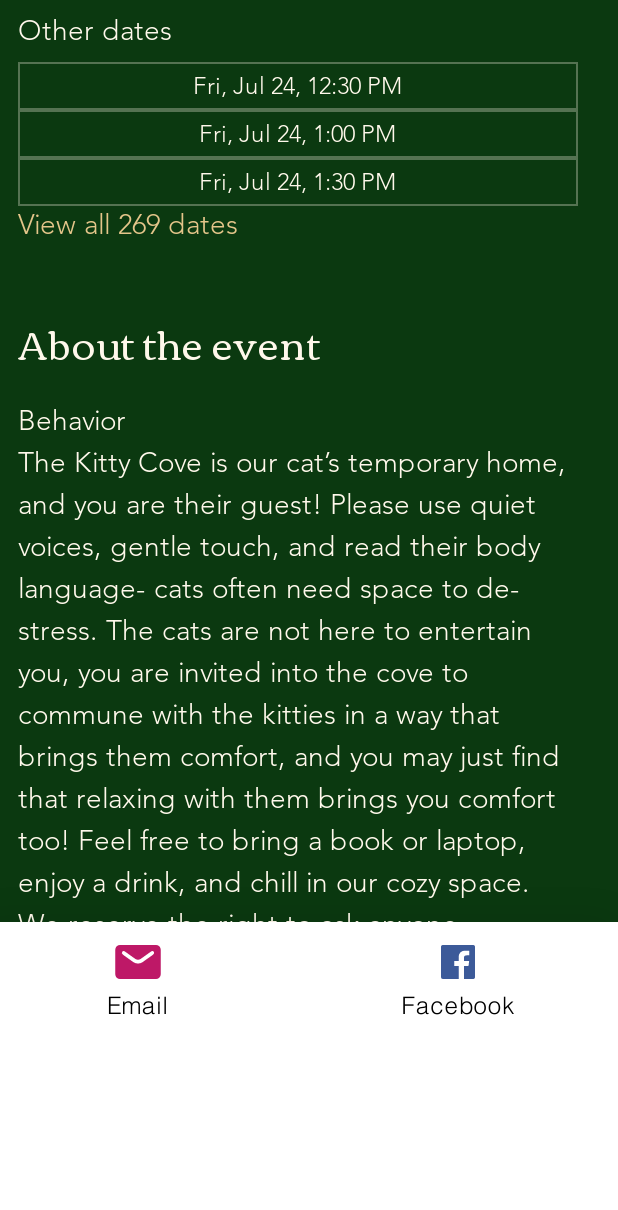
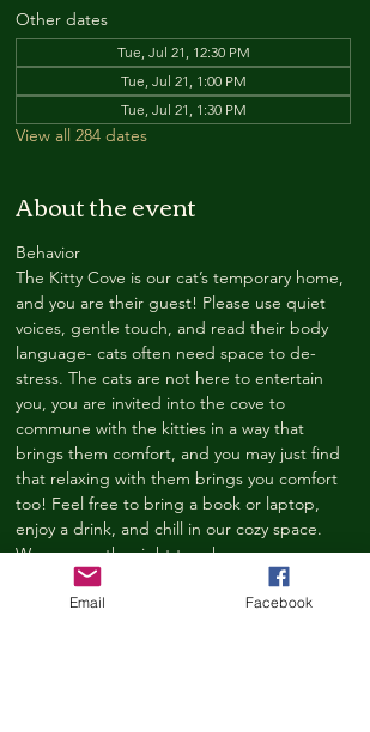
- Fri, Jul 24, 12:30 PM
+ Tue, Jul 21, 12:30 PM

- Fri, Jul 24, 1:00 PM
+ Tue, Jul 21, 1:00 PM

- Fri, Jul 24, 1:30 PM
+ Tue, Jul 21, 1:30 PM

- View all 269 dates
+ View all 284 dates
